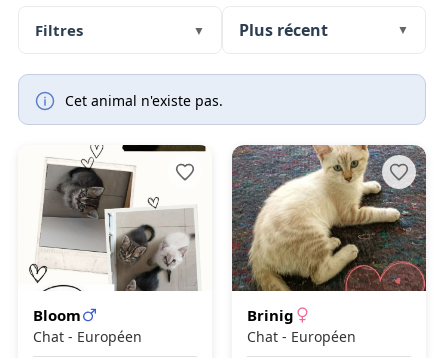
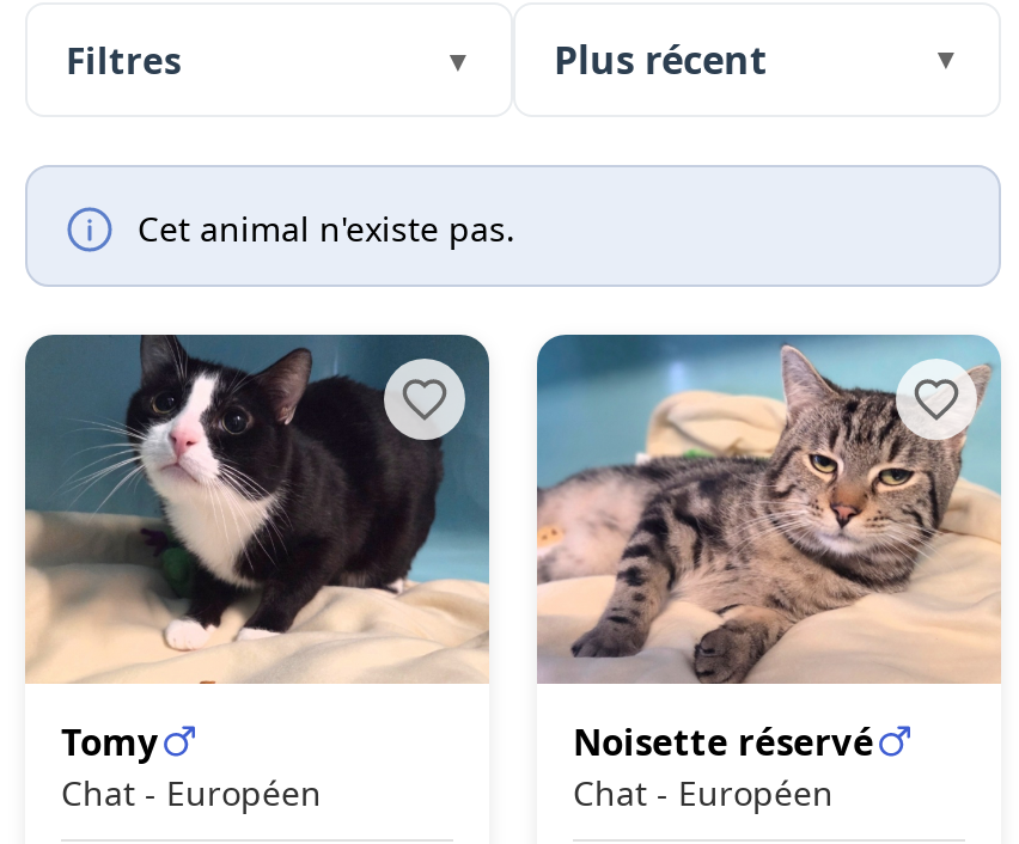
- [image]
- Bloom
+ [image]
+ Tomy

- [image]
- Brinig
+ [image]
+ Noisette réservé
